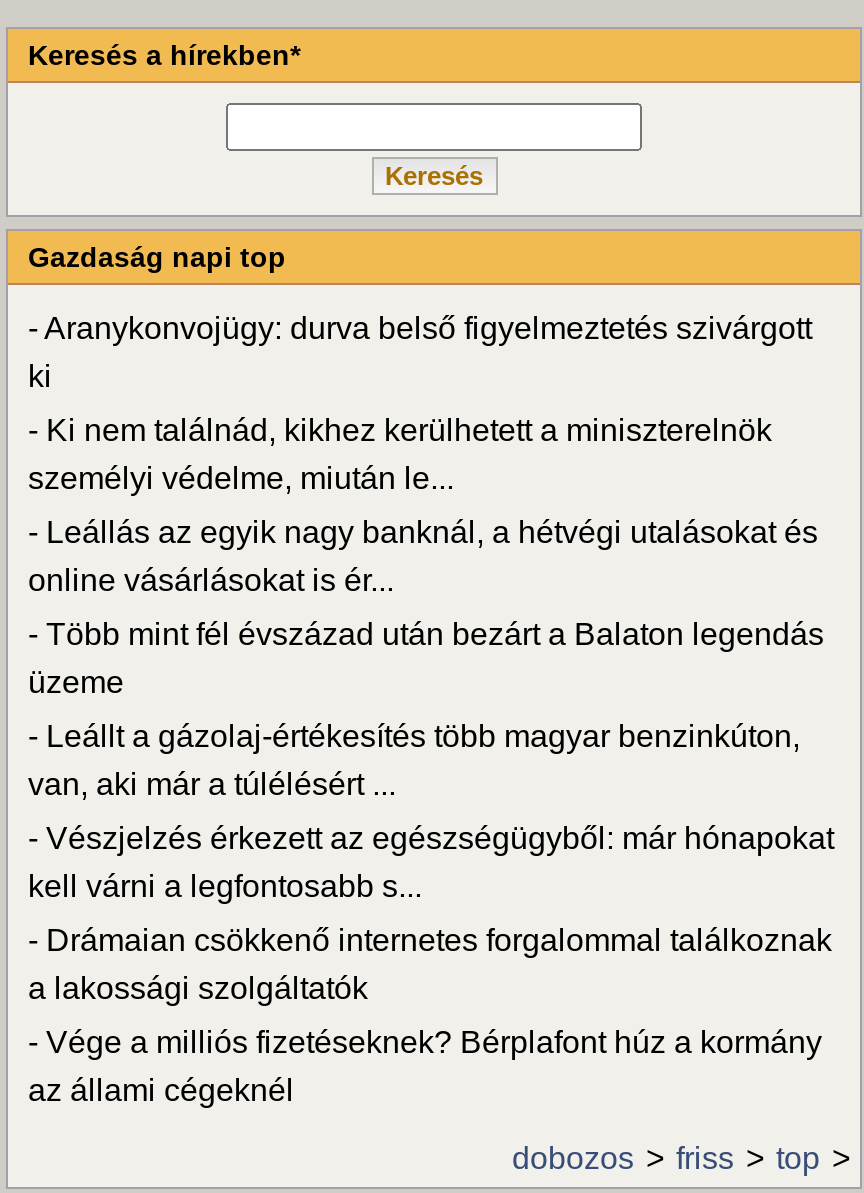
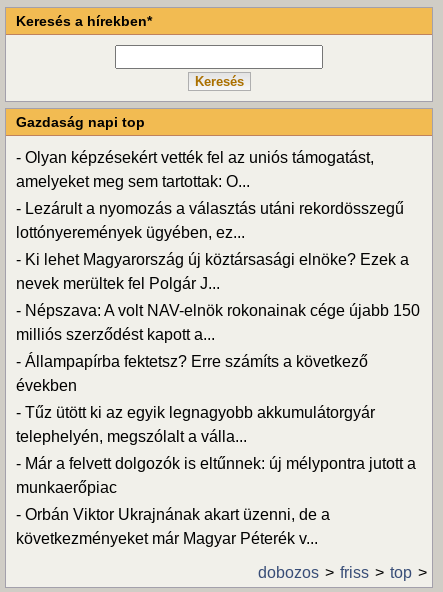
- - Aranykonvojügy: durva belső figyelmeztetés szivárgott
- ki
+ - Olyan képzésekért vették fel az uniós támogatást,
+ amelyeket meg sem tartottak: O...

- - Ki nem találnád, kikhez kerülhetett a miniszterelnök
- személyi védelme, miután le...
+ - Lezárult a nyomozás a választás utáni rekordösszegű
+ lottónyeremények ügyében, ez...

- - Leállás az egyik nagy banknál, a hétvégi utalásokat és
- online vásárlásokat is ér...
+ - Ki lehet Magyarország új köztársasági elnöke? Ezek a
+ nevek merültek fel Polgár J...

- - Több mint fél évszázad után bezárt a Balaton legendás
- üzeme
+ - Népszava: A volt NAV-elnök rokonainak cége újabb 150
+ milliós szerződést kapott a...

- - Leállt a gázolaj-értékesítés több magyar benzinkúton,
- van, aki már a túlélésért ...
+ - Állampapírba fektetsz? Erre számíts a következő
+ években

- - Vészjelzés érkezett az egészségügyből: már hónapokat
- kell várni a legfontosabb s...
+ - Tűz ütött ki az egyik legnagyobb akkumulátorgyár
+ telephelyén, megszólalt a válla...

- - Drámaian csökkenő internetes forgalommal találkoznak
- a lakossági szolgáltatók
+ - Már a felvett dolgozók is eltűnnek: új mélypontra jutott a
+ munkaerőpiac

- - Vége a milliós fizetéseknek? Bérplafont húz a kormány
- az állami cégeknél
+ - Orbán Viktor Ukrajnának akart üzenni, de a
+ következményeket már Magyar Péterék v...
